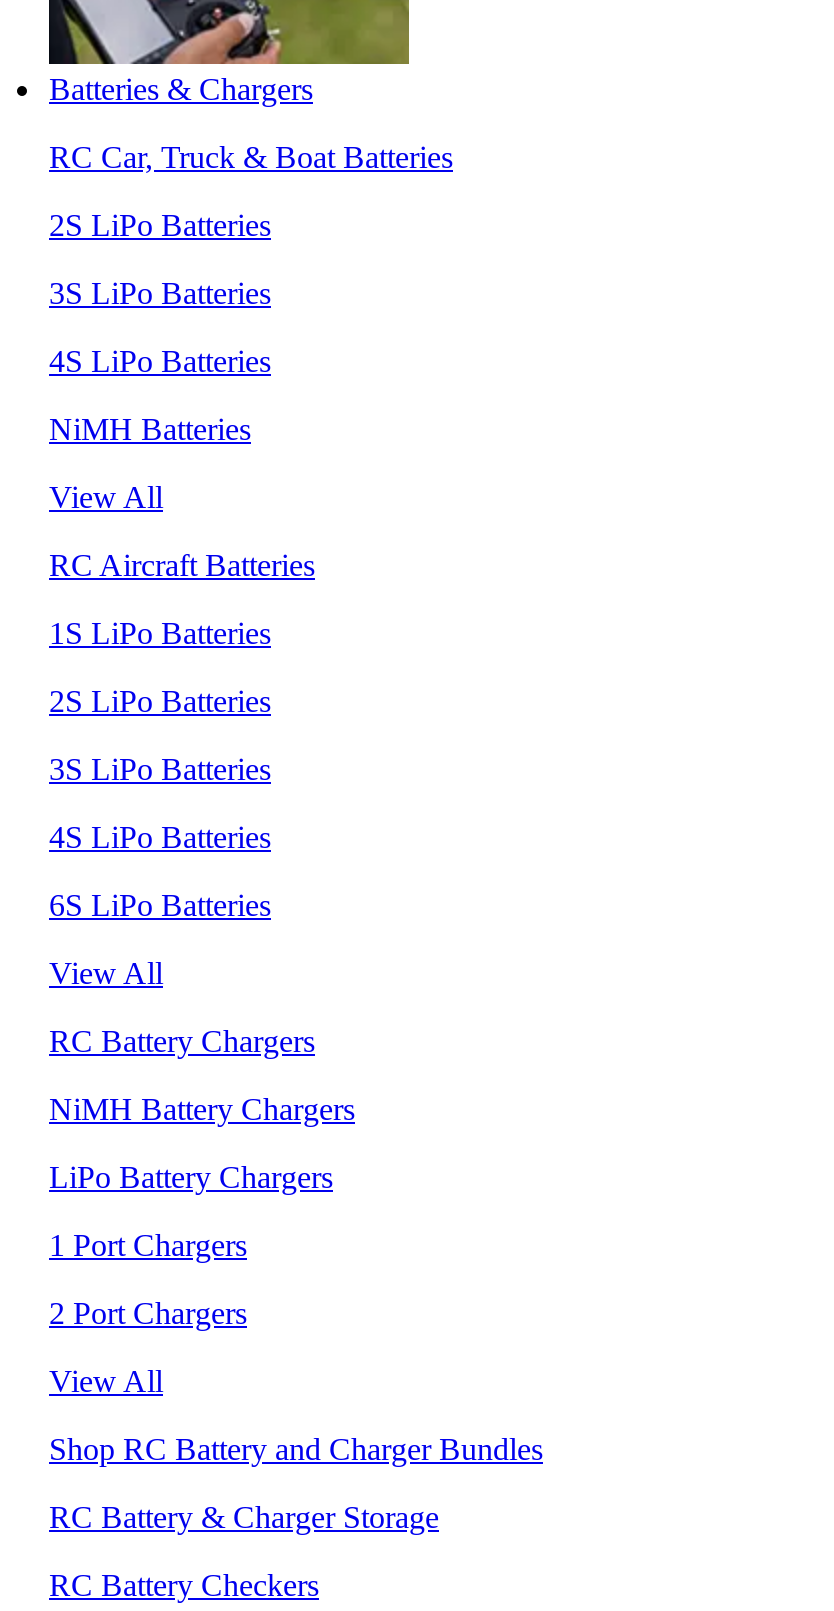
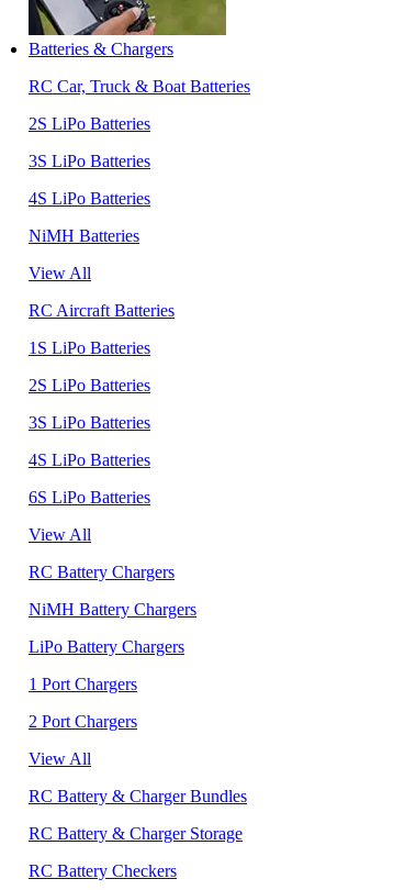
- Shop RC Battery and Charger Bundles
+ RC Battery & Charger Bundles
